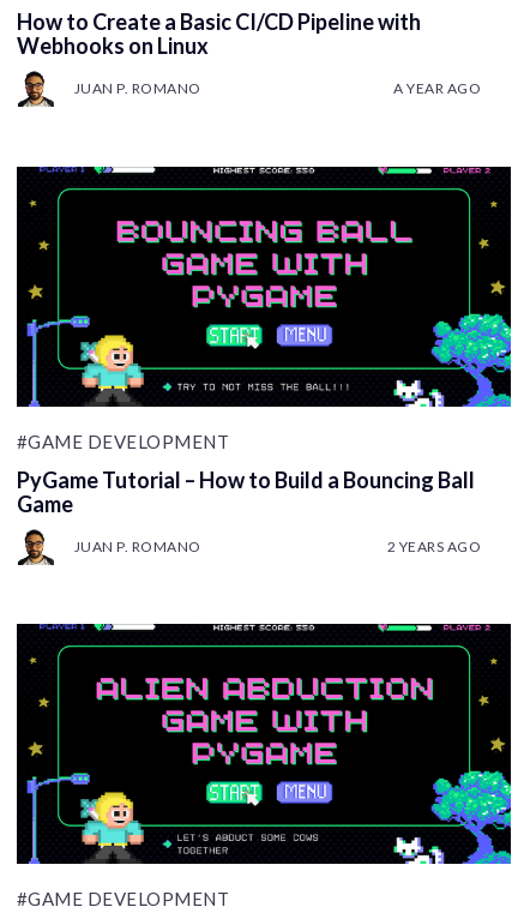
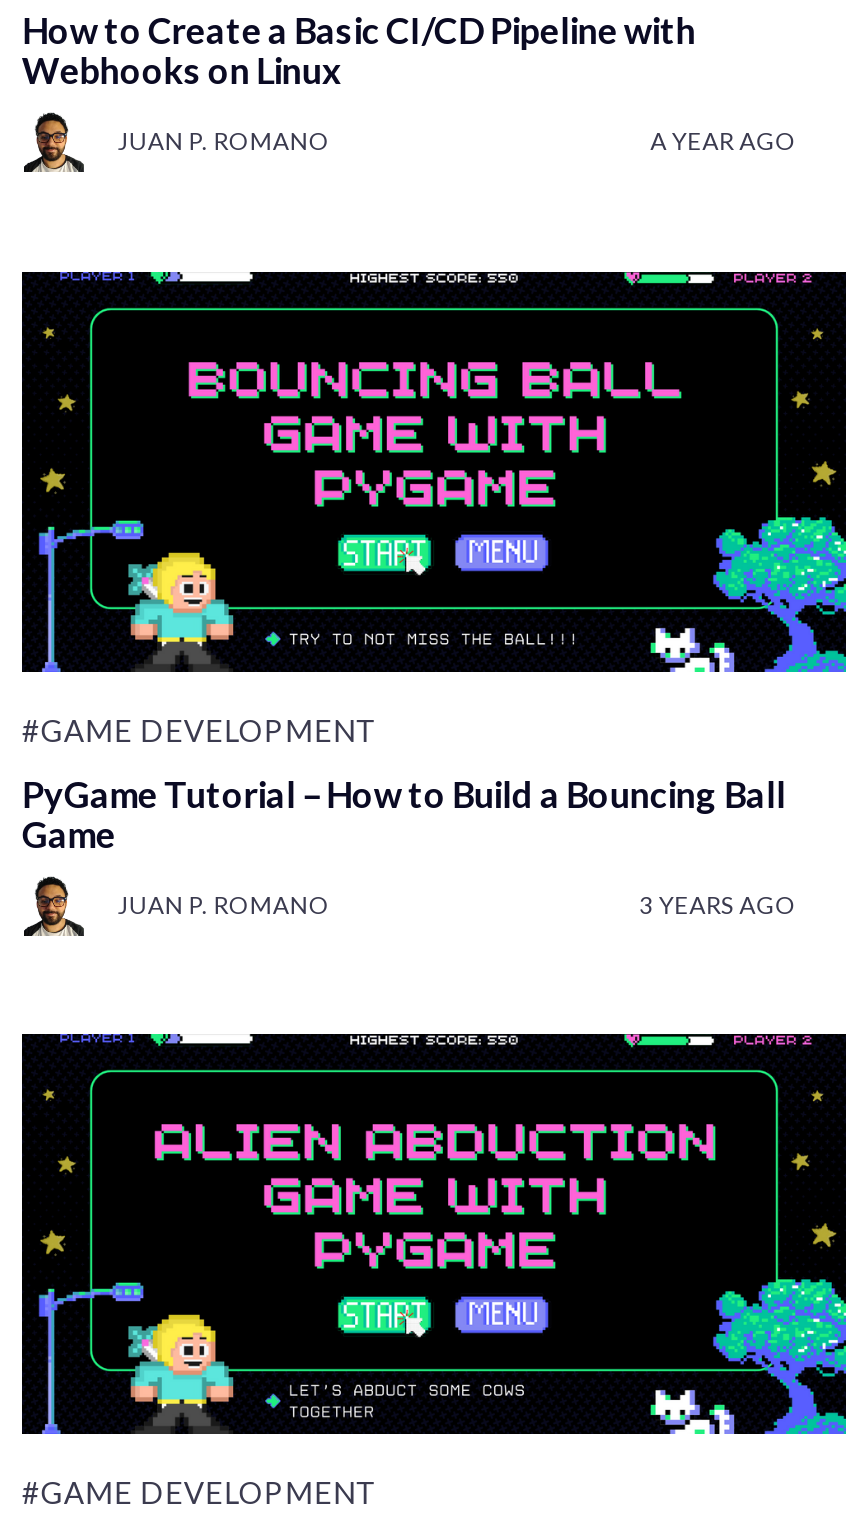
- 2 YEARS AGO
+ 3 YEARS AGO
